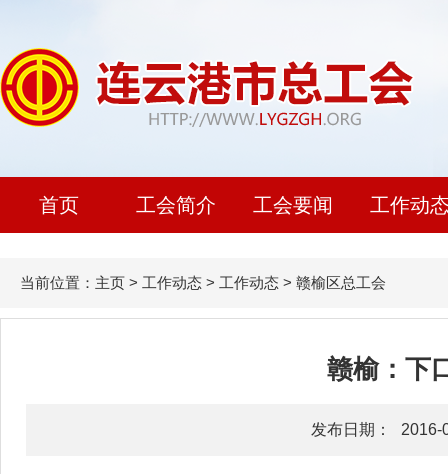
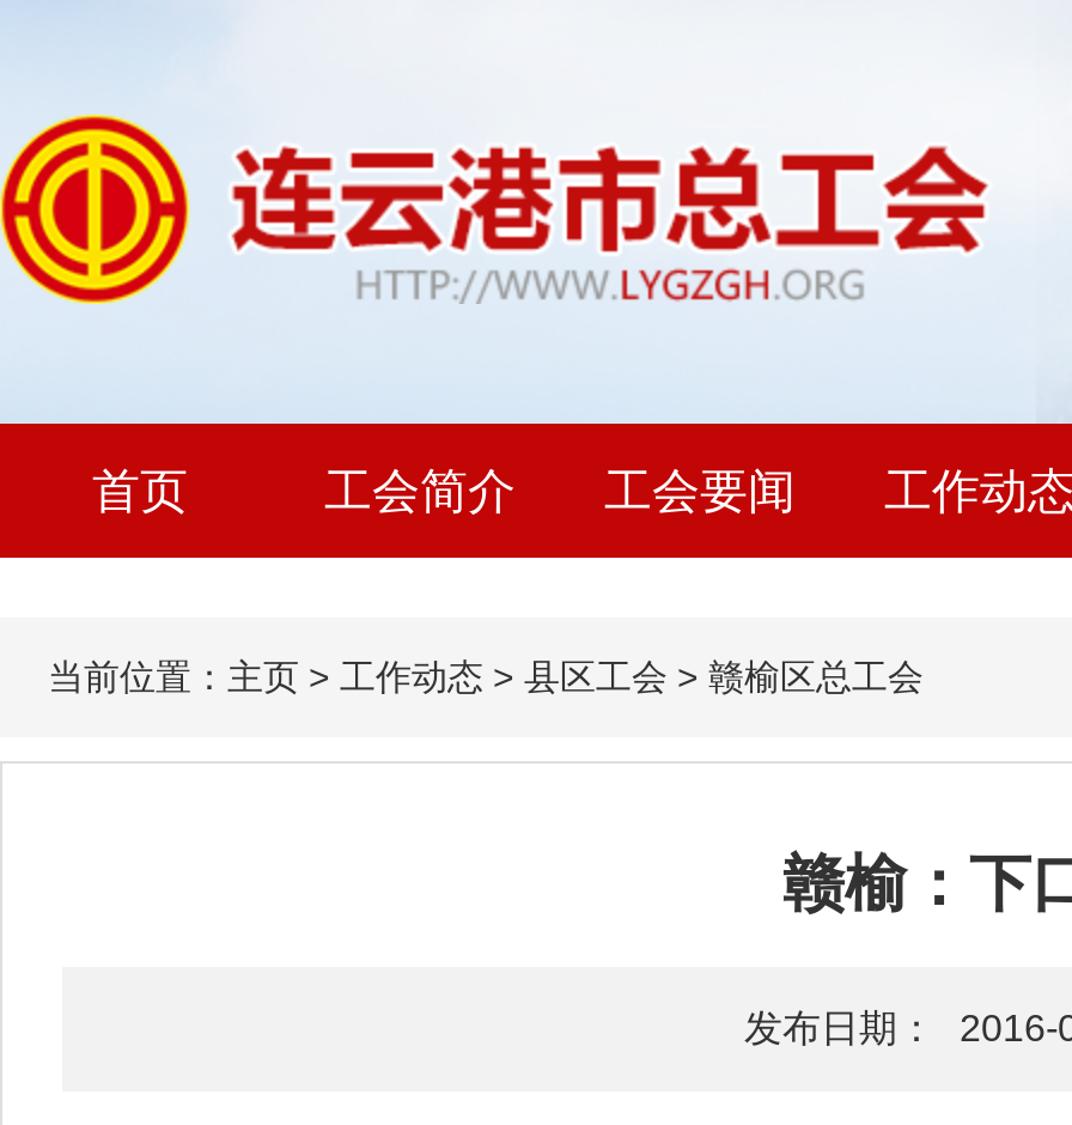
- 当前位置：主页>工作动态>工作动态>赣榆区总工会
+ 当前位置：主页>工作动态>县区工会>赣榆区总工会
